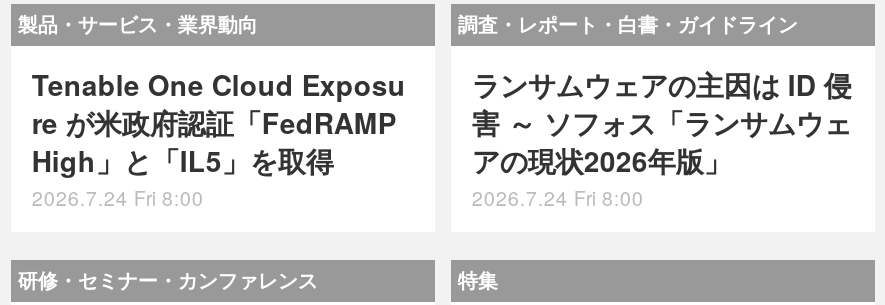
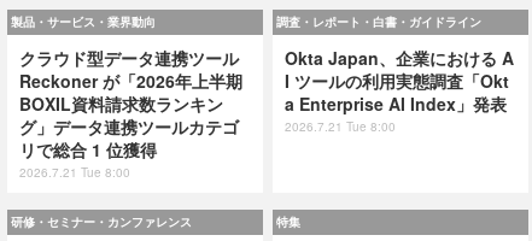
- Tenable One Cloud Exposu
- re が米政府認証「FedRAMP
- High」と「IL5」を取得
- 2026.7.24 Fri 8:00
+ クラウド型データ連携ツール
+ Reckoner が「2026年上半期
+ BOXIL資料請求数ランキン
+ グ」データ連携ツールカテゴ
+ リで総合 1 位獲得
+ 2026.7.21 Tue 8:00

- ランサムウェアの主因は ID 侵
- 害 ～ ソフォス「ランサムウェ
- アの現状2026年版」
- 2026.7.24 Fri 8:00
+ Okta Japan、企業における A
+ I ツールの利用実態調査「Okt
+ a Enterprise AI Index」発表
+ 2026.7.21 Tue 8:00
